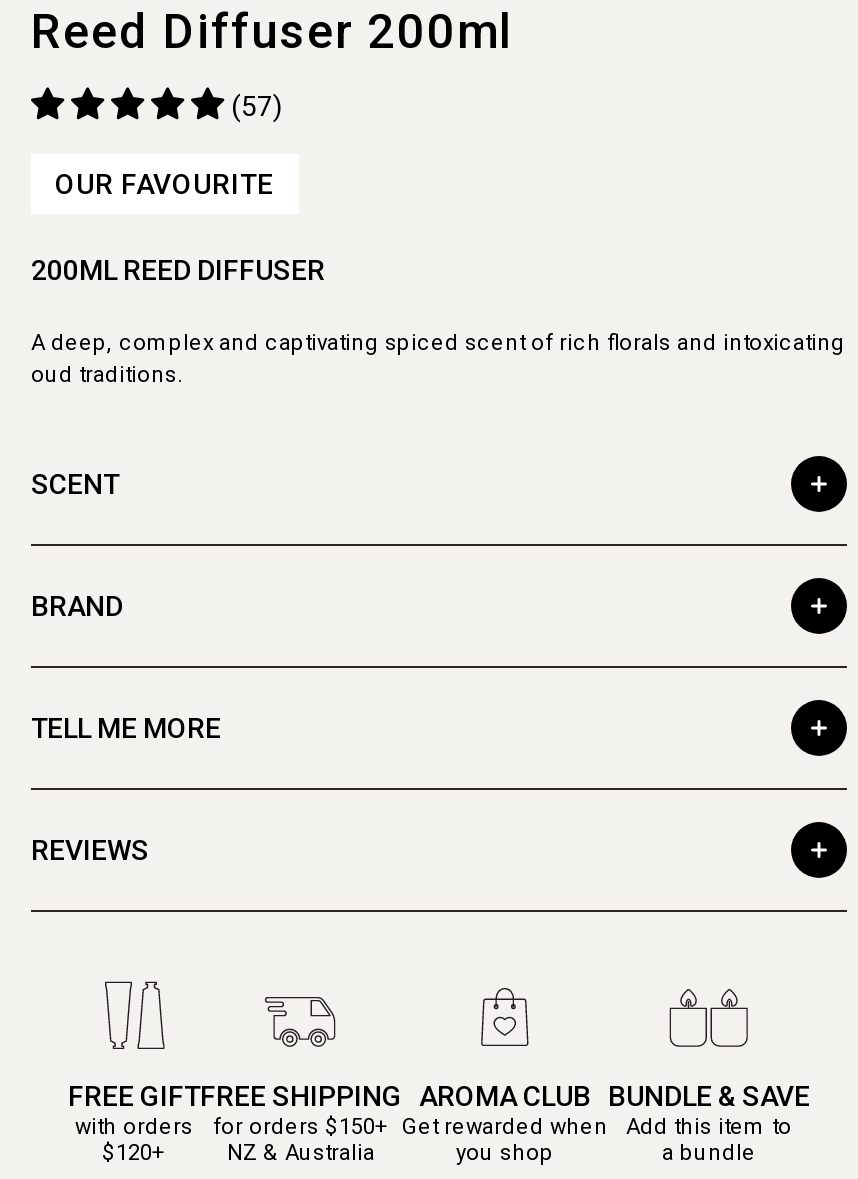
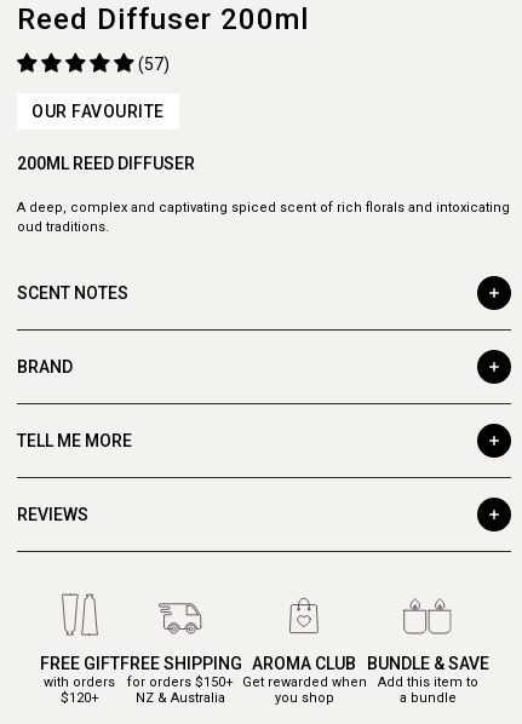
- SCENT
+ SCENT NOTES
